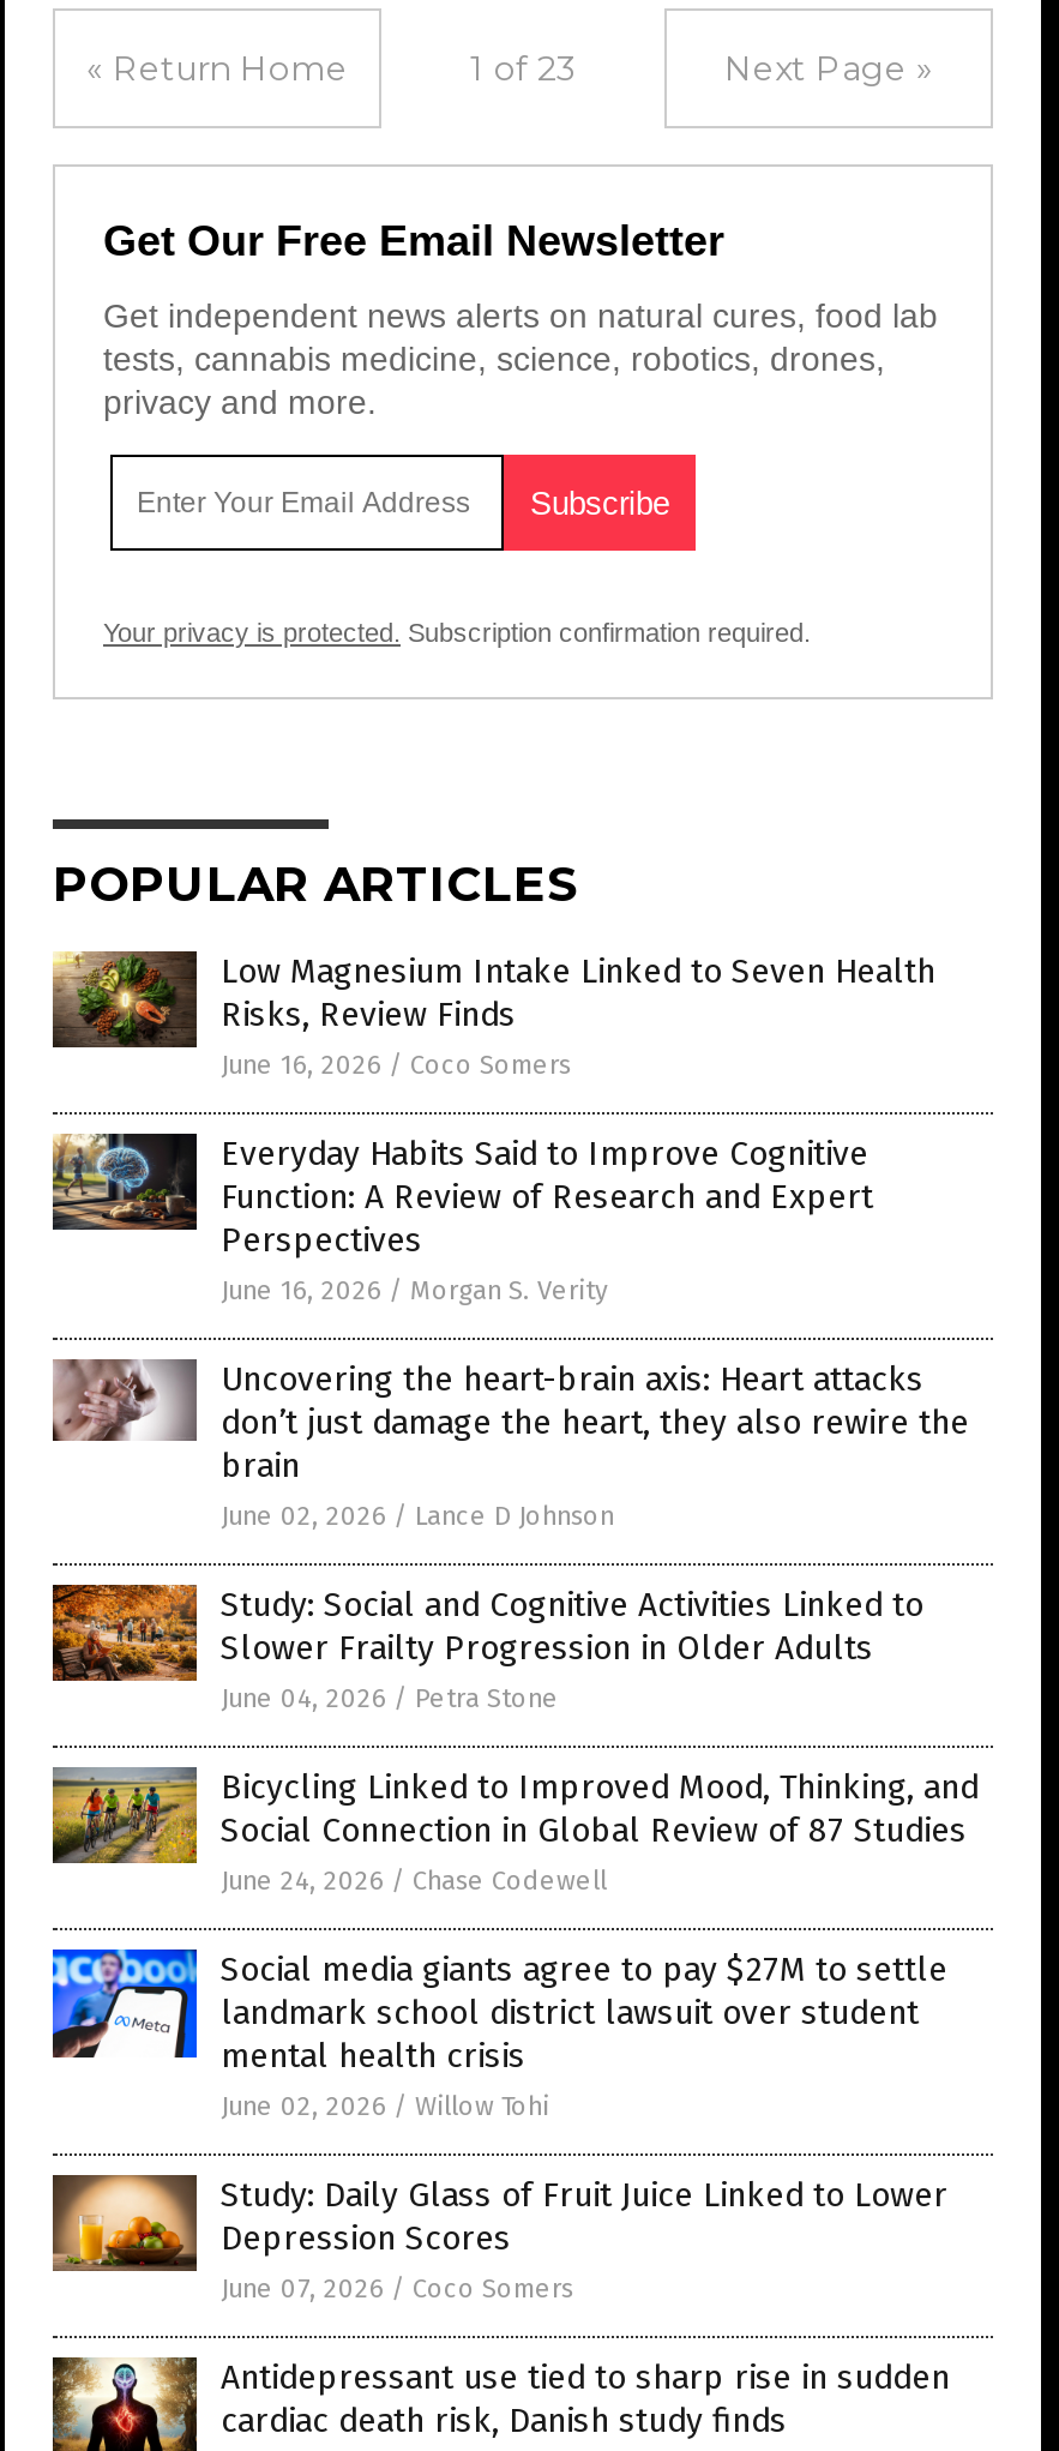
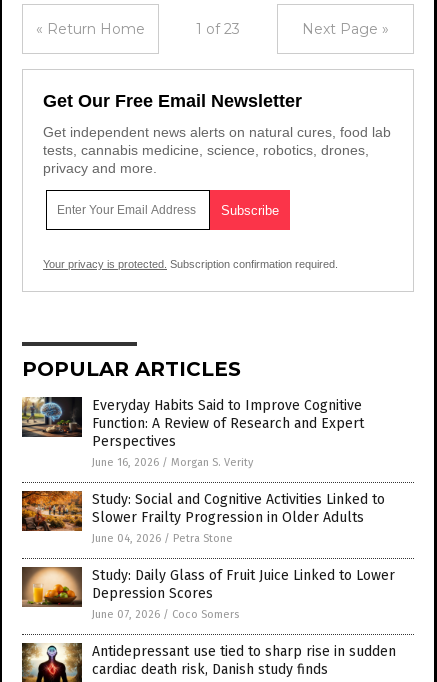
- [image]
- Low Magnesium Intake Linked to Seven Health
- Risks, Review Finds
- June 16, 2026 / Coco Somers

- [image]
- Uncovering the heart-brain axis: Heart attacks
- don’t just damage the heart, they also rewire the
- brain
- June 02, 2026 / Lance D Johnson

- [image]
- Bicycling Linked to Improved Mood, Thinking, and
- Social Connection in Global Review of 87 Studies
- June 24, 2026 / Chase Codewell
- Social media giants agree to pay $27M to settle
- landmark school district lawsuit over student
- mental health crisis
- June 02, 2026 / Willow Tohi

- [image]
